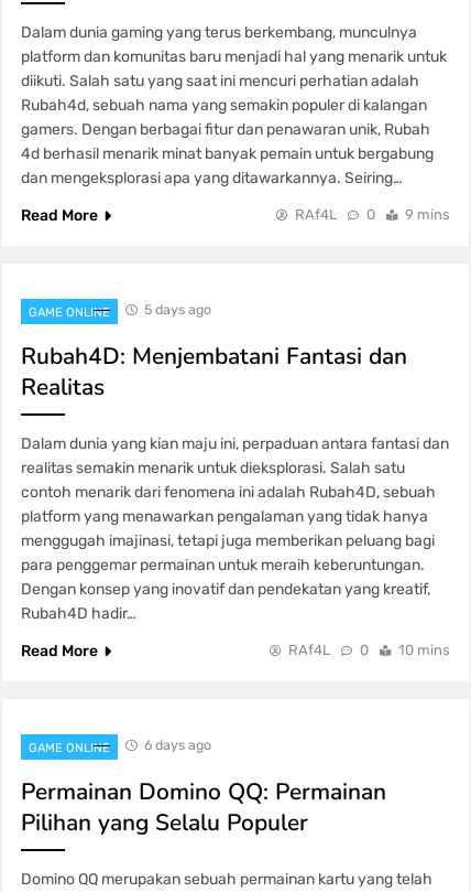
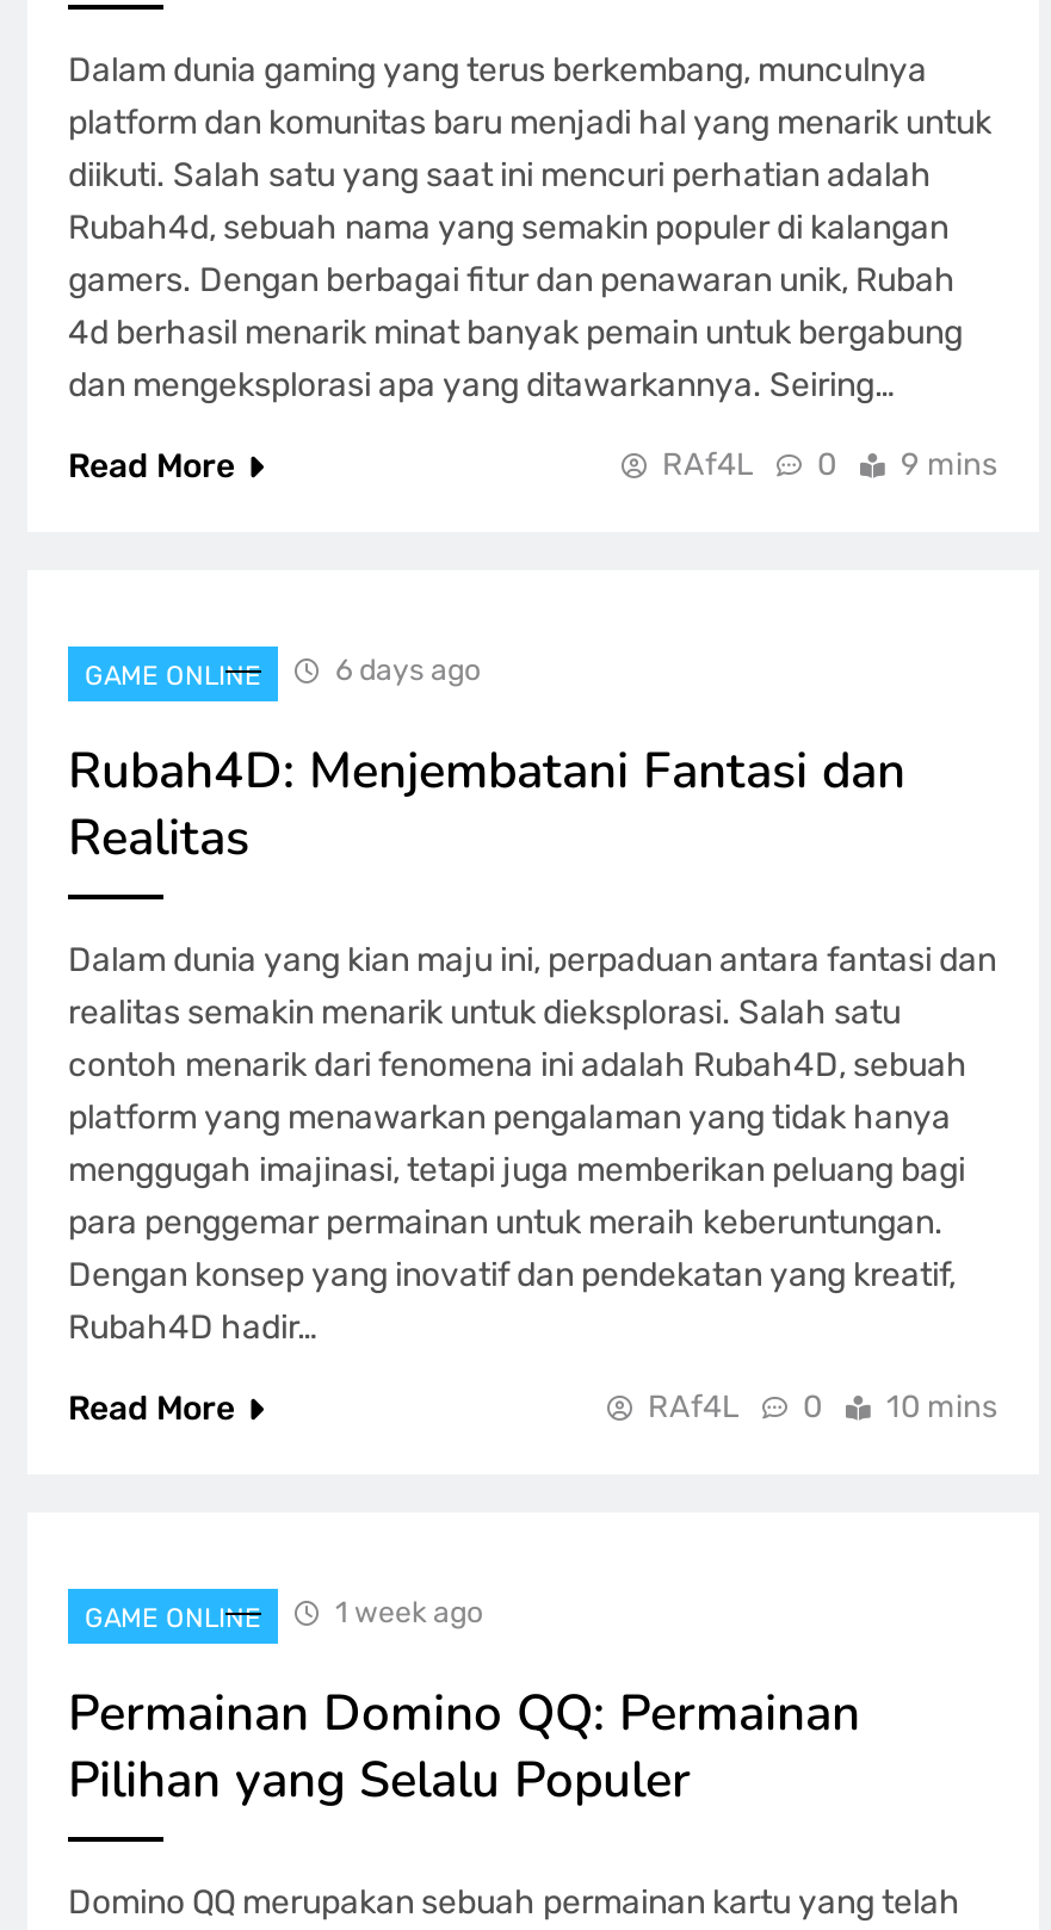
- 5 days ago
+ 6 days ago

- 6 days ago
+ 1 week ago
